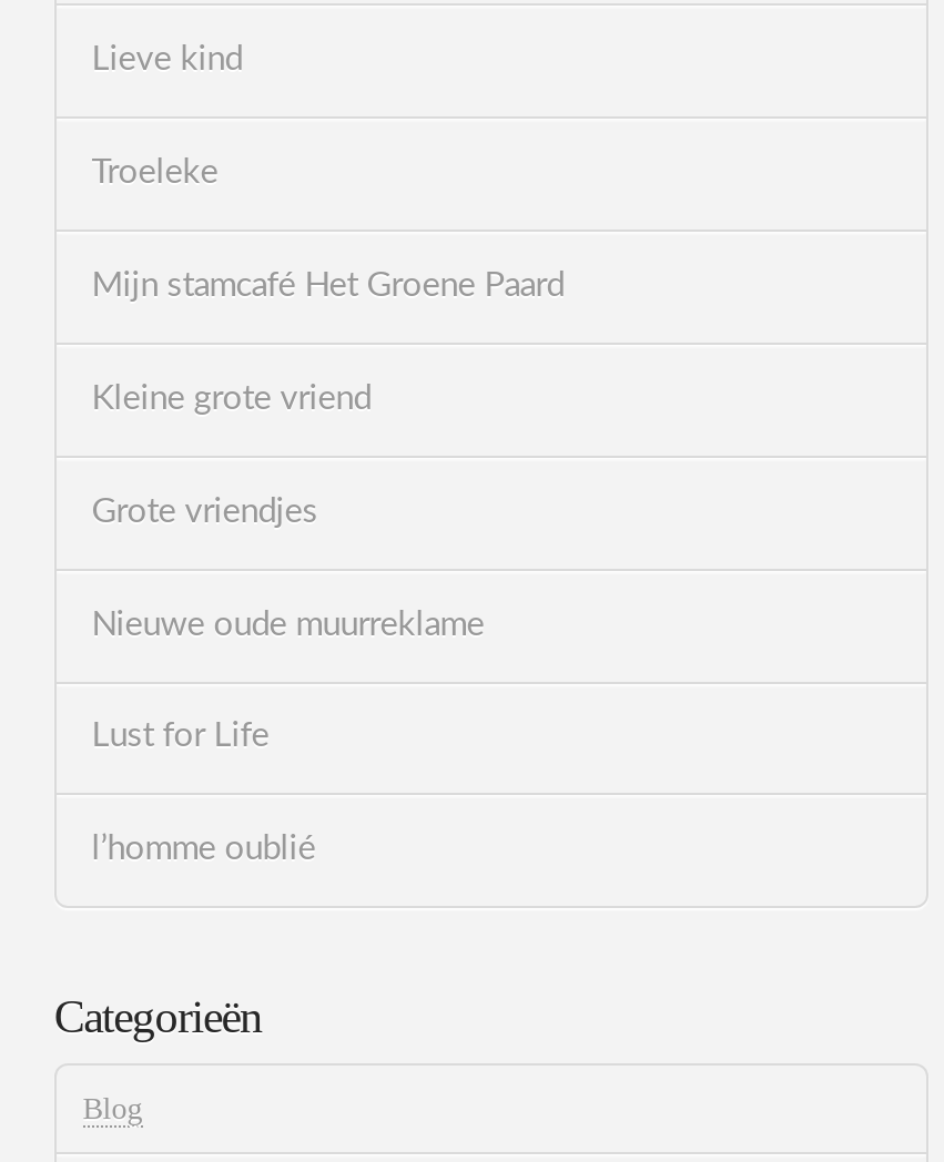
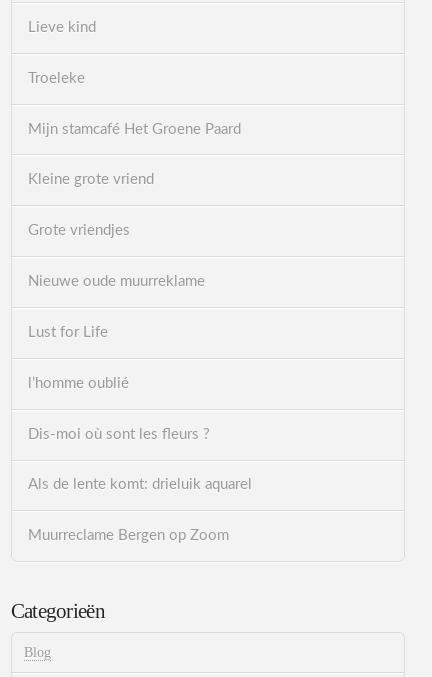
+ Dis-moi où sont les fleurs ?
+ Als de lente komt: drieluik aquarel
+ Muurreclame Bergen op Zoom
